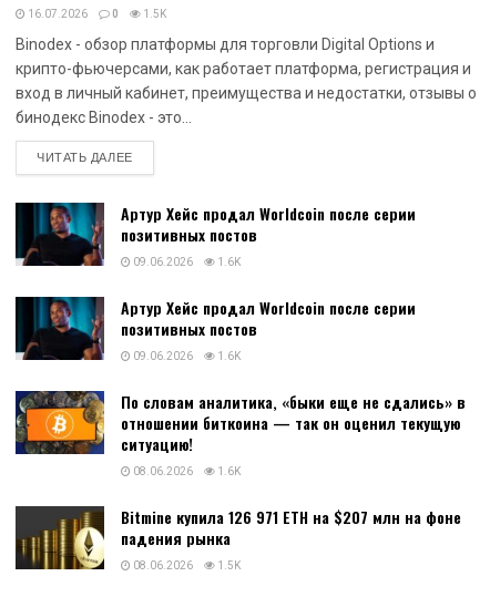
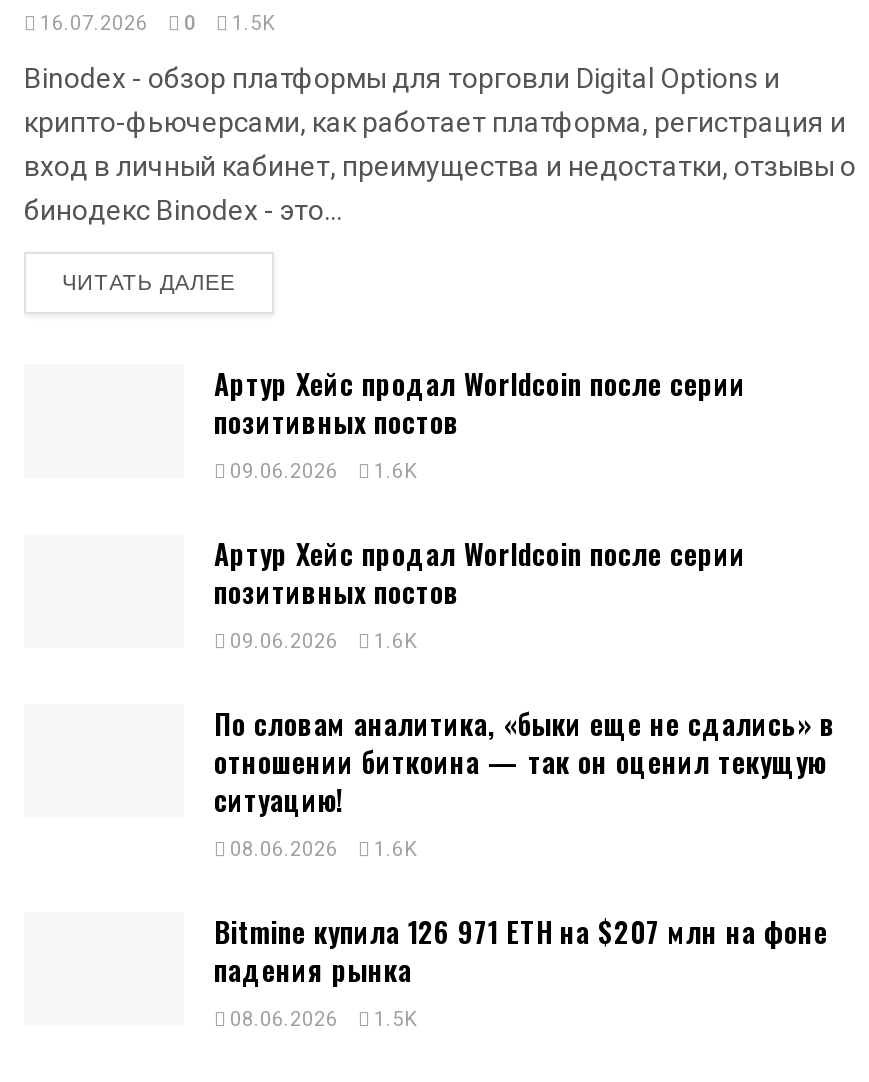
- [image]

- [image]

- [image]

- [image]
